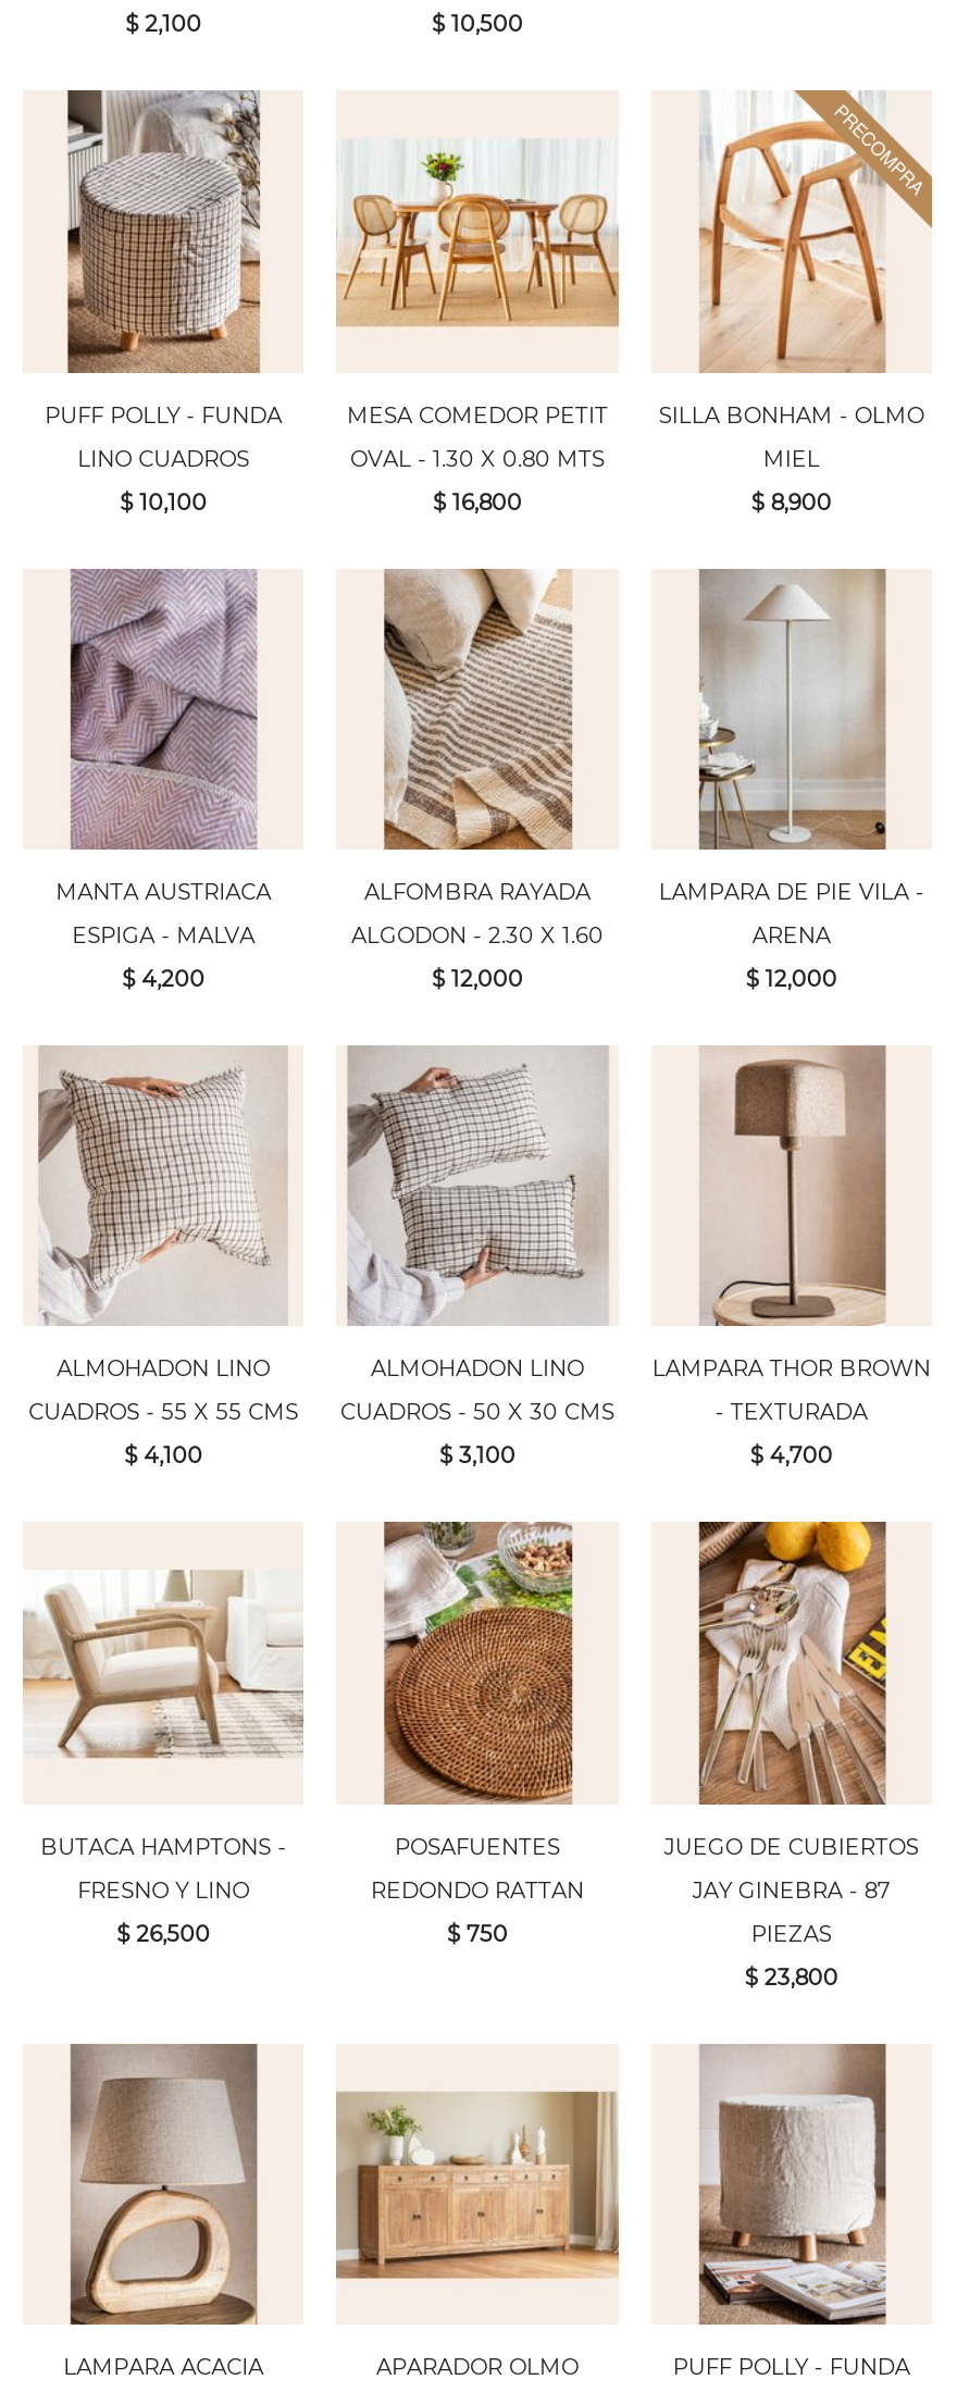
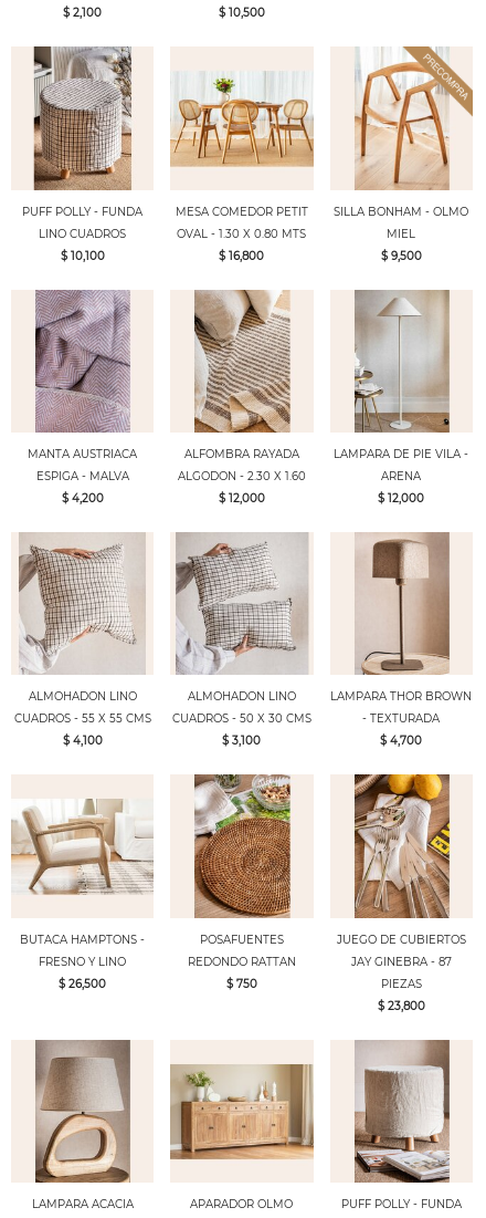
- $ 8,900
+ $ 9,500
